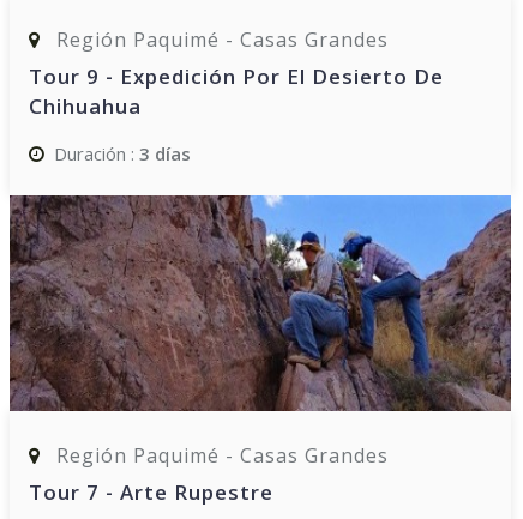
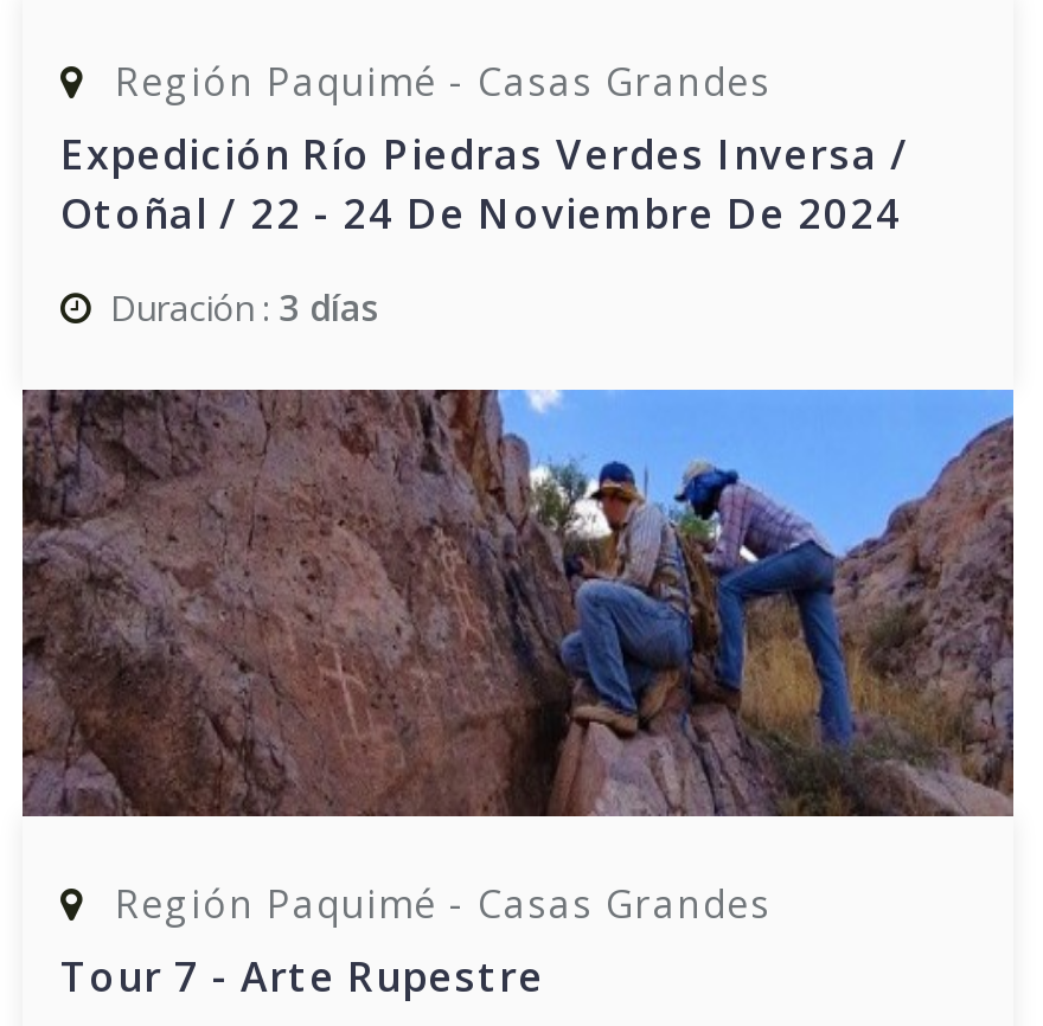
- Tour 9 - Expedición Por El Desierto De
- Chihuahua
+ Expedición Río Piedras Verdes Inversa /
+ Otoñal / 22 - 24 De Noviembre De 2024
